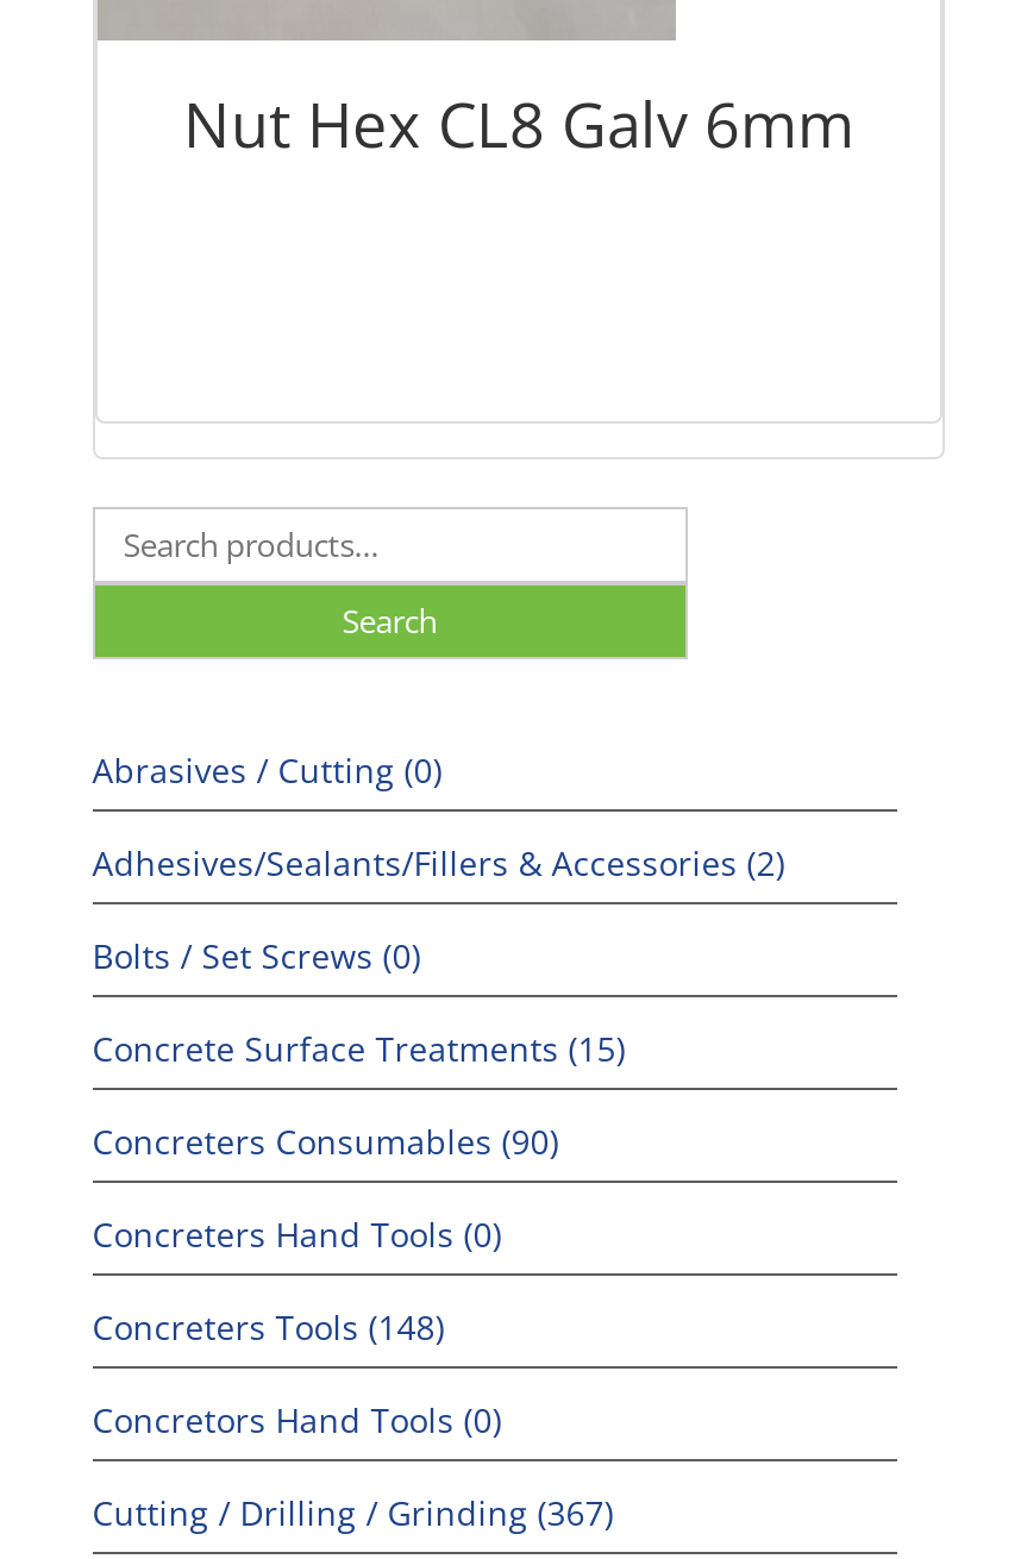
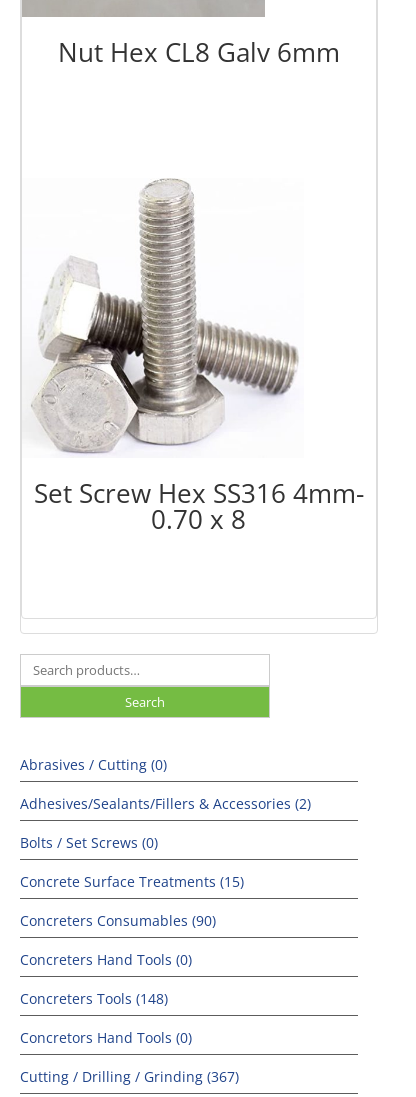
+ [image]
+ Set Screw Hex SS316 4mm-
+ 0.70 x 8
